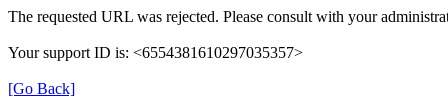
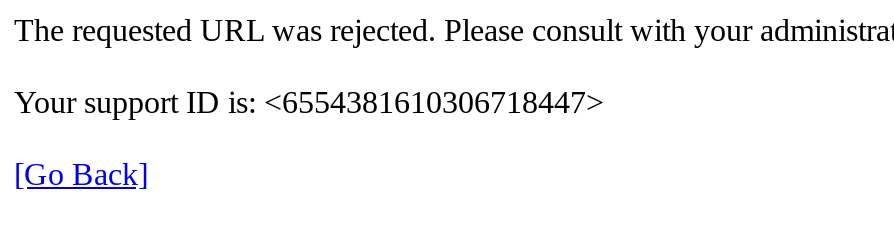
- Your support ID is: <6554381610297035357>
+ Your support ID is: <6554381610306718447>
